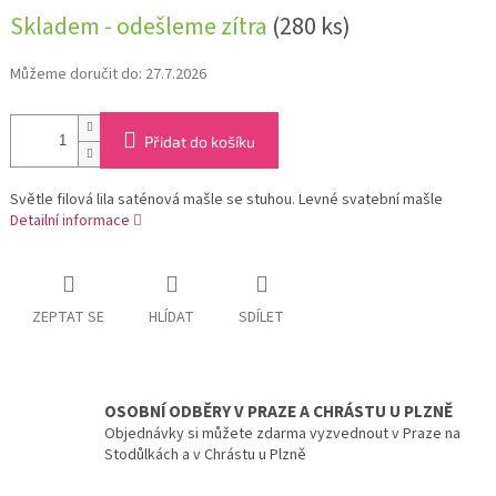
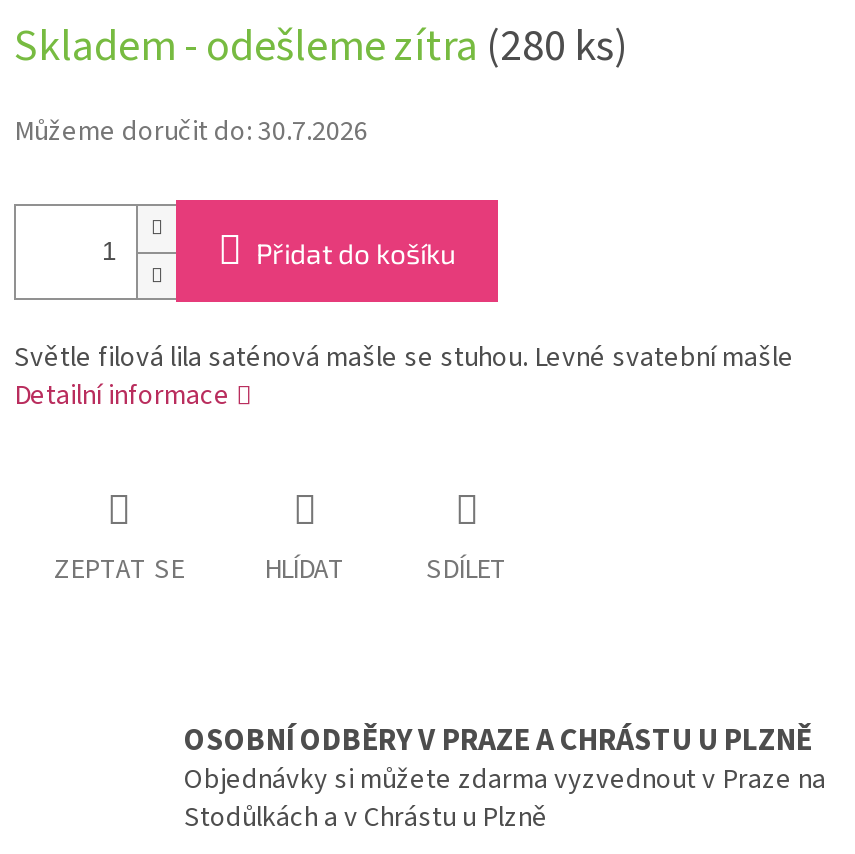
- Můžeme doručit do: 27.7.2026
+ Můžeme doručit do: 30.7.2026
